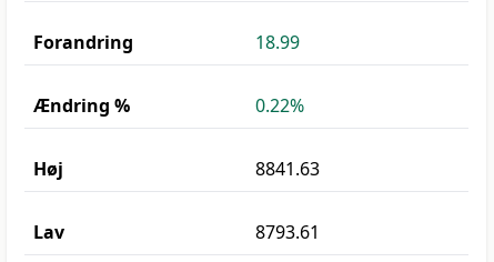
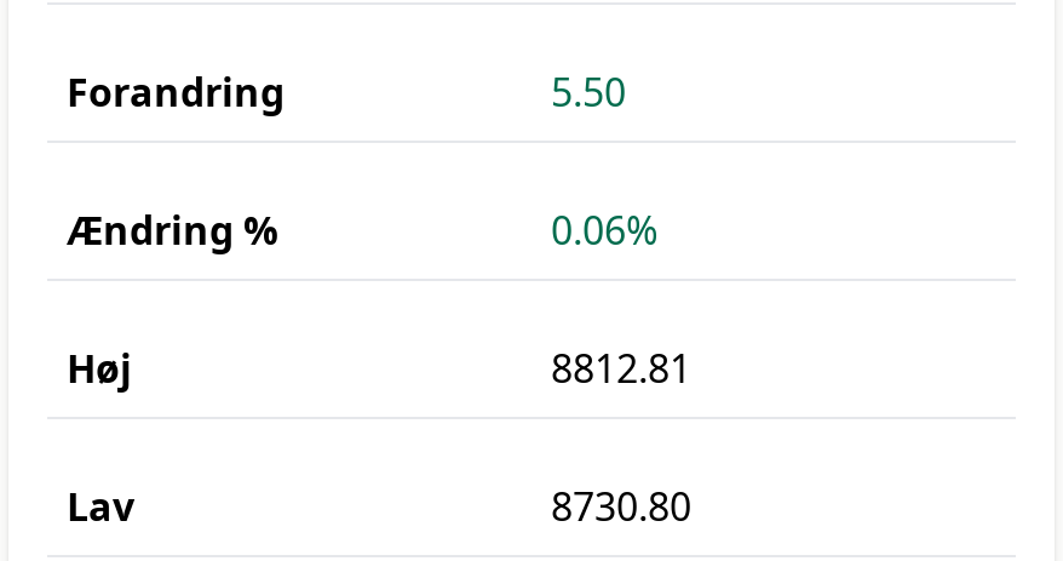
- 18.99
+ 5.50

- 0.22%
+ 0.06%

- 8841.63
+ 8812.81

- 8793.61
+ 8730.80
